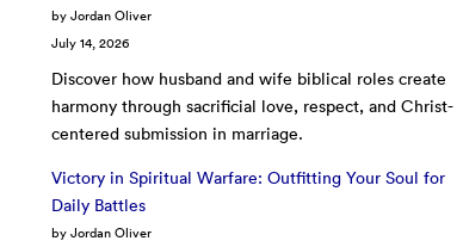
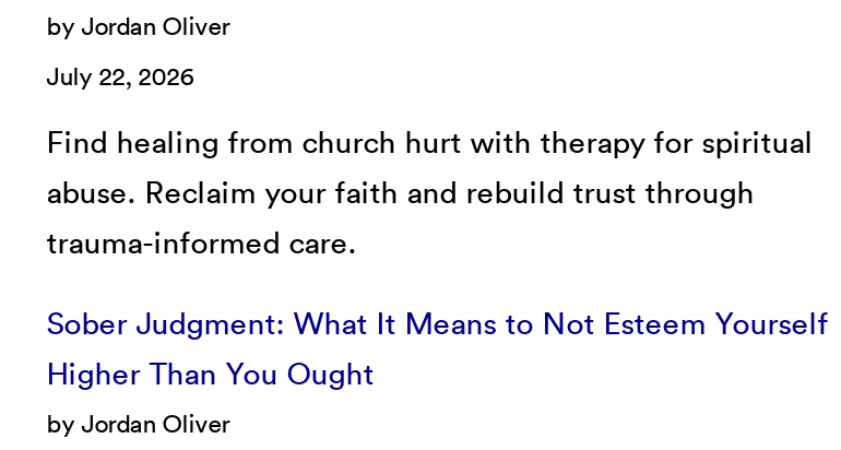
- July 14, 2026
+ July 22, 2026

- Discover how husband and wife biblical roles create
- harmony through sacrificial love, respect, and Christ-
- centered submission in marriage.
+ Find healing from church hurt with therapy for spiritual
+ abuse. Reclaim your faith and rebuild trust through
+ trauma-informed care.

- Victory in Spiritual Warfare: Outfitting Your Soul for
- Daily Battles
+ Sober Judgment: What It Means to Not Esteem Yourself
+ Higher Than You Ought
